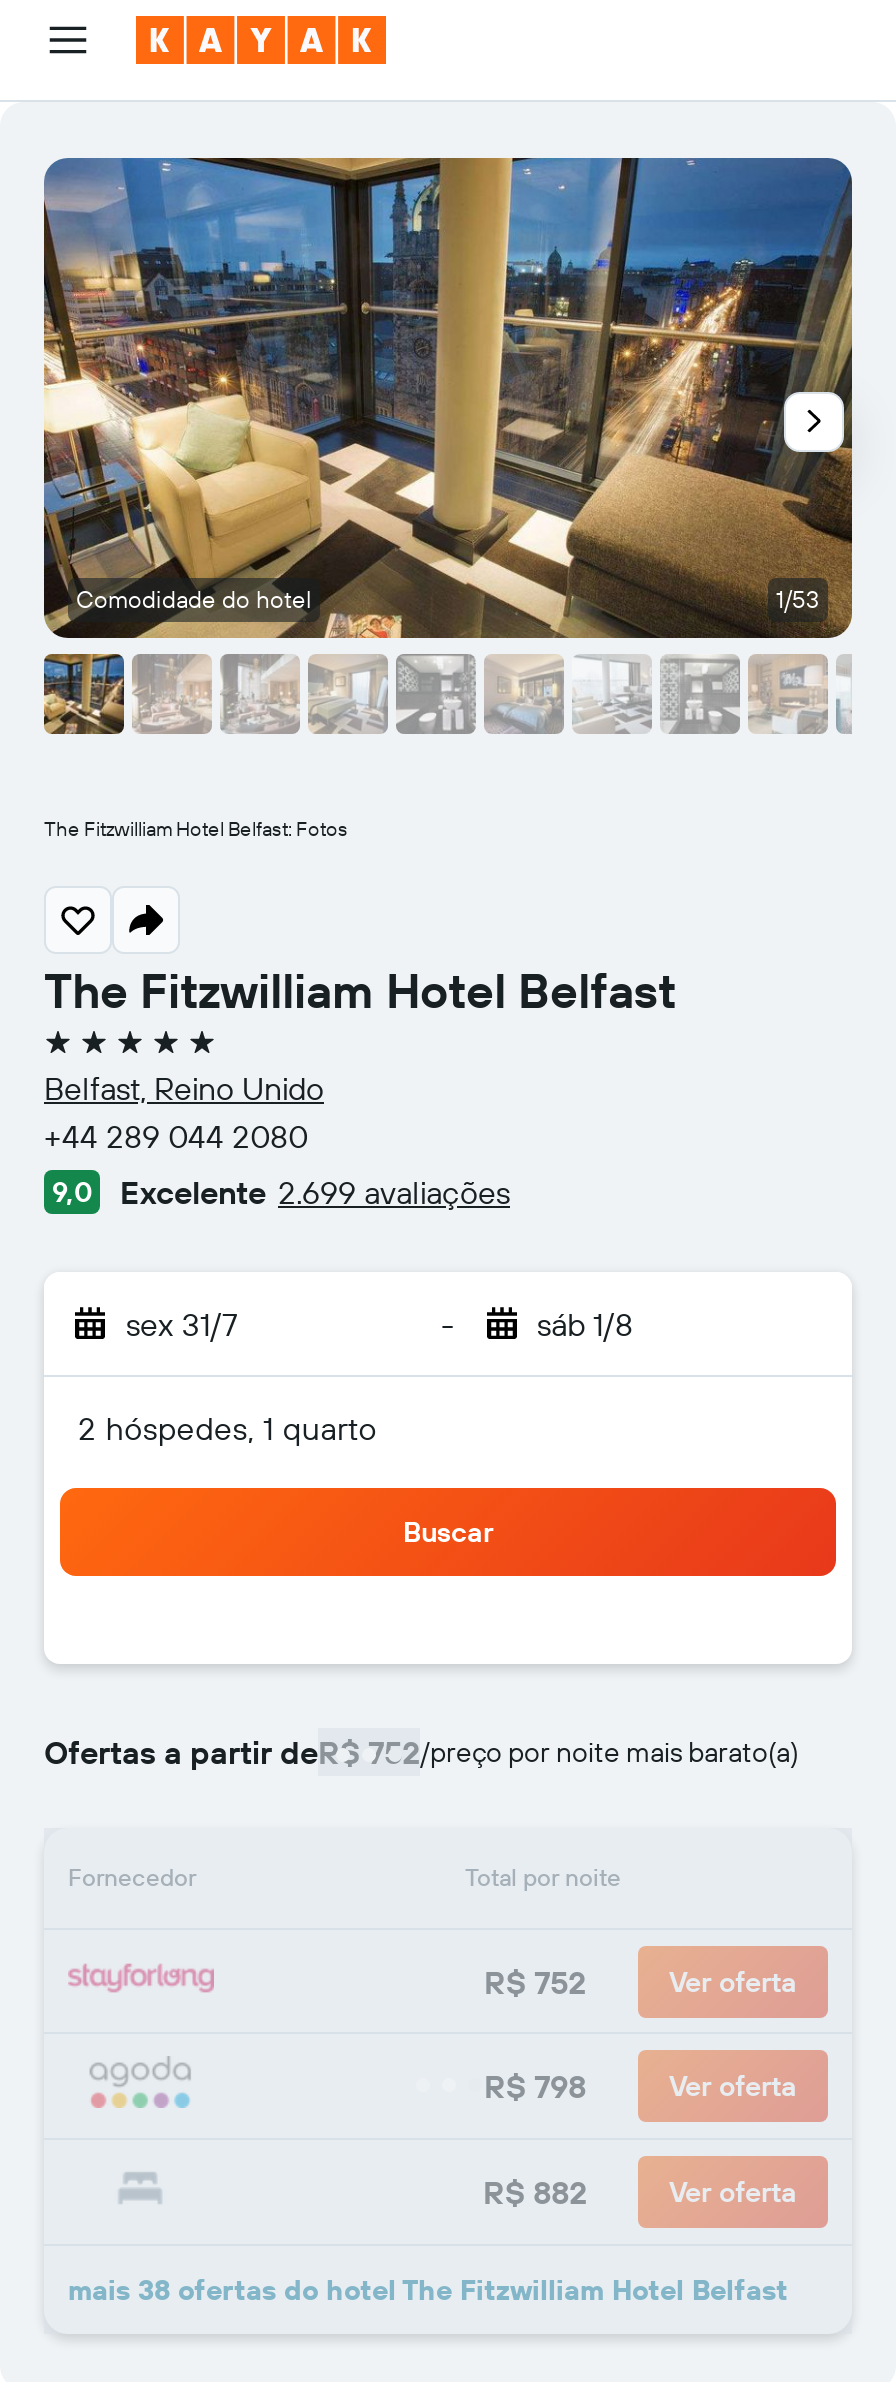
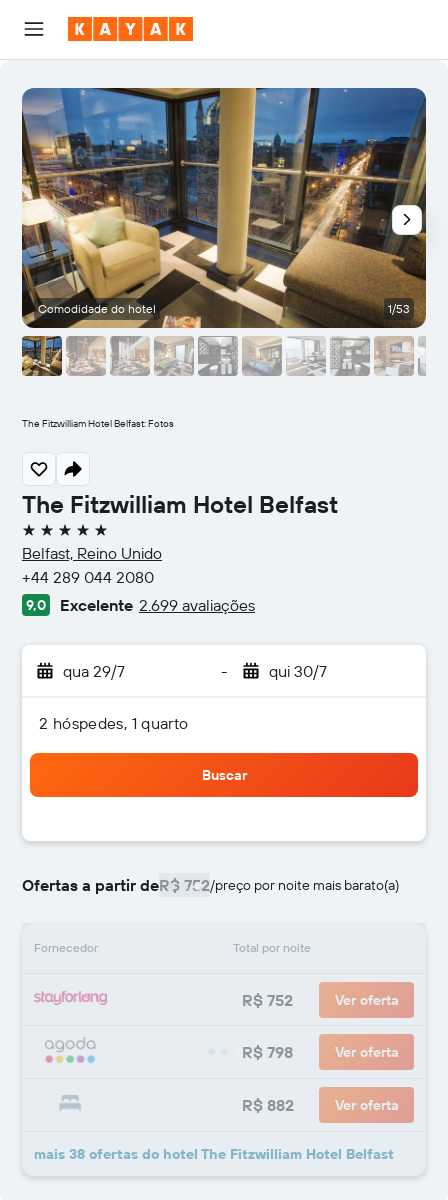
- sex 31/7
+ qua 29/7

- sáb 1/8
+ qui 30/7
